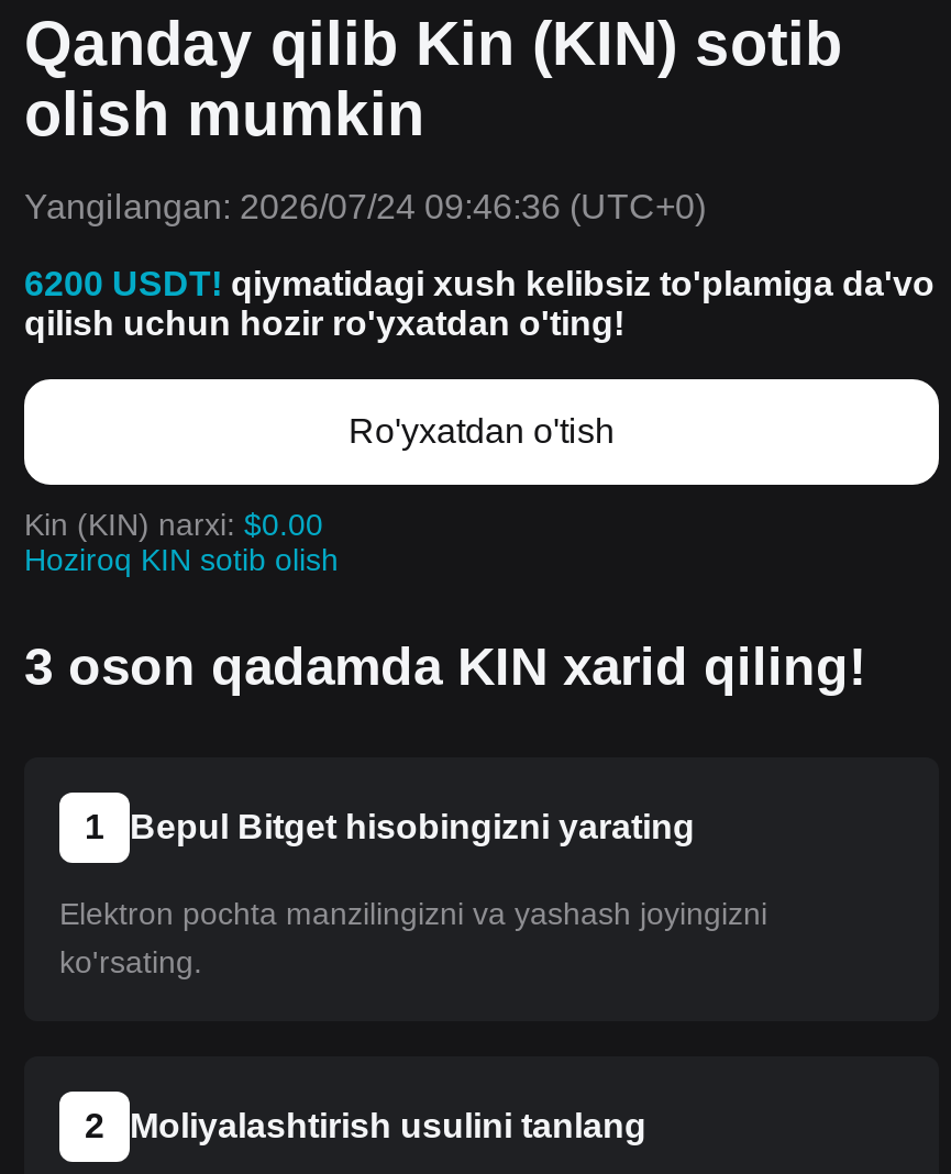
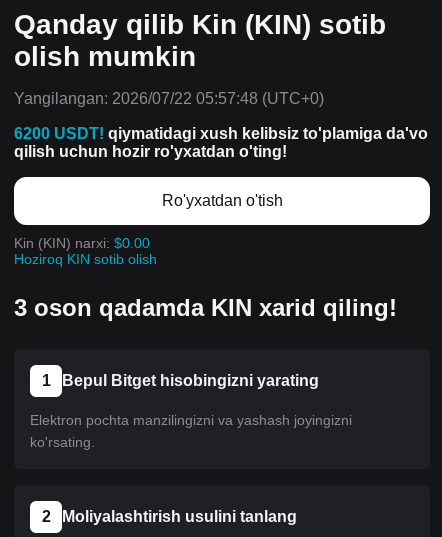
- Yangilangan: 2026/07/24 09:46:36 (UTC+0)
+ Yangilangan: 2026/07/22 05:57:48 (UTC+0)
